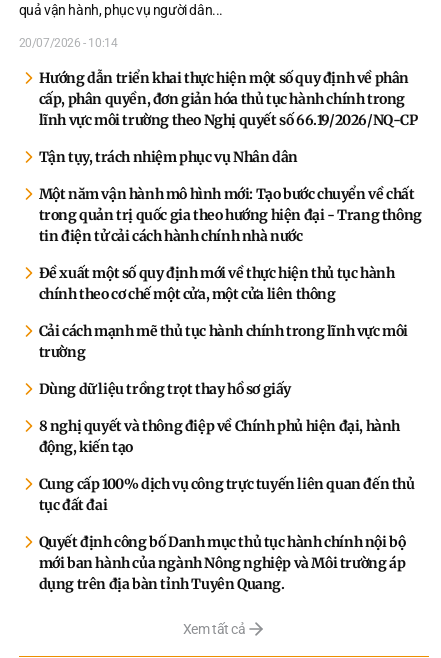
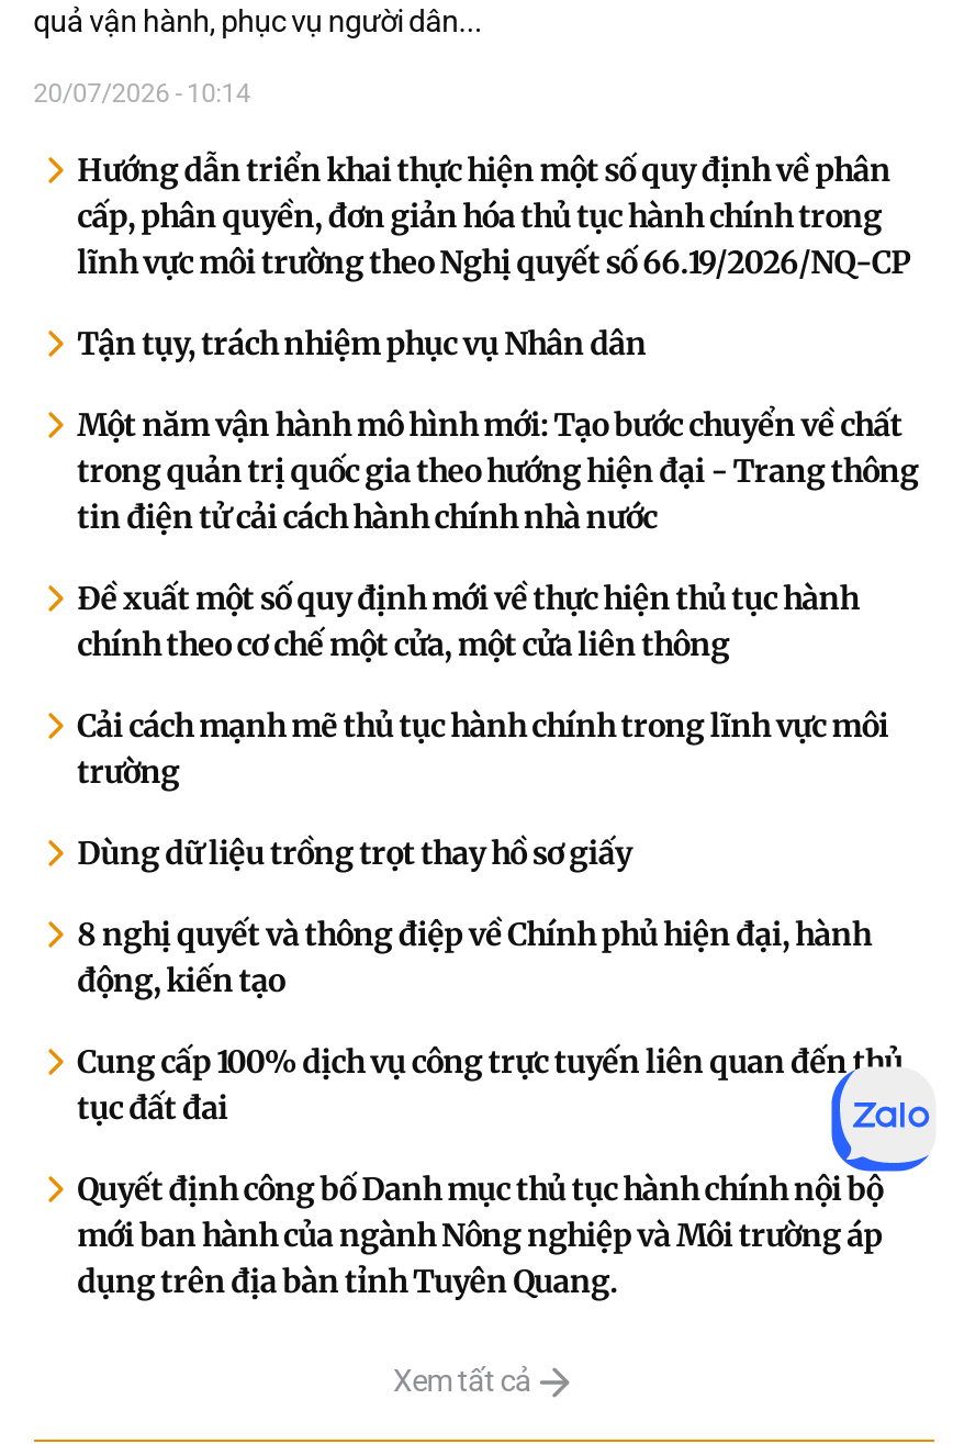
+ [image]
